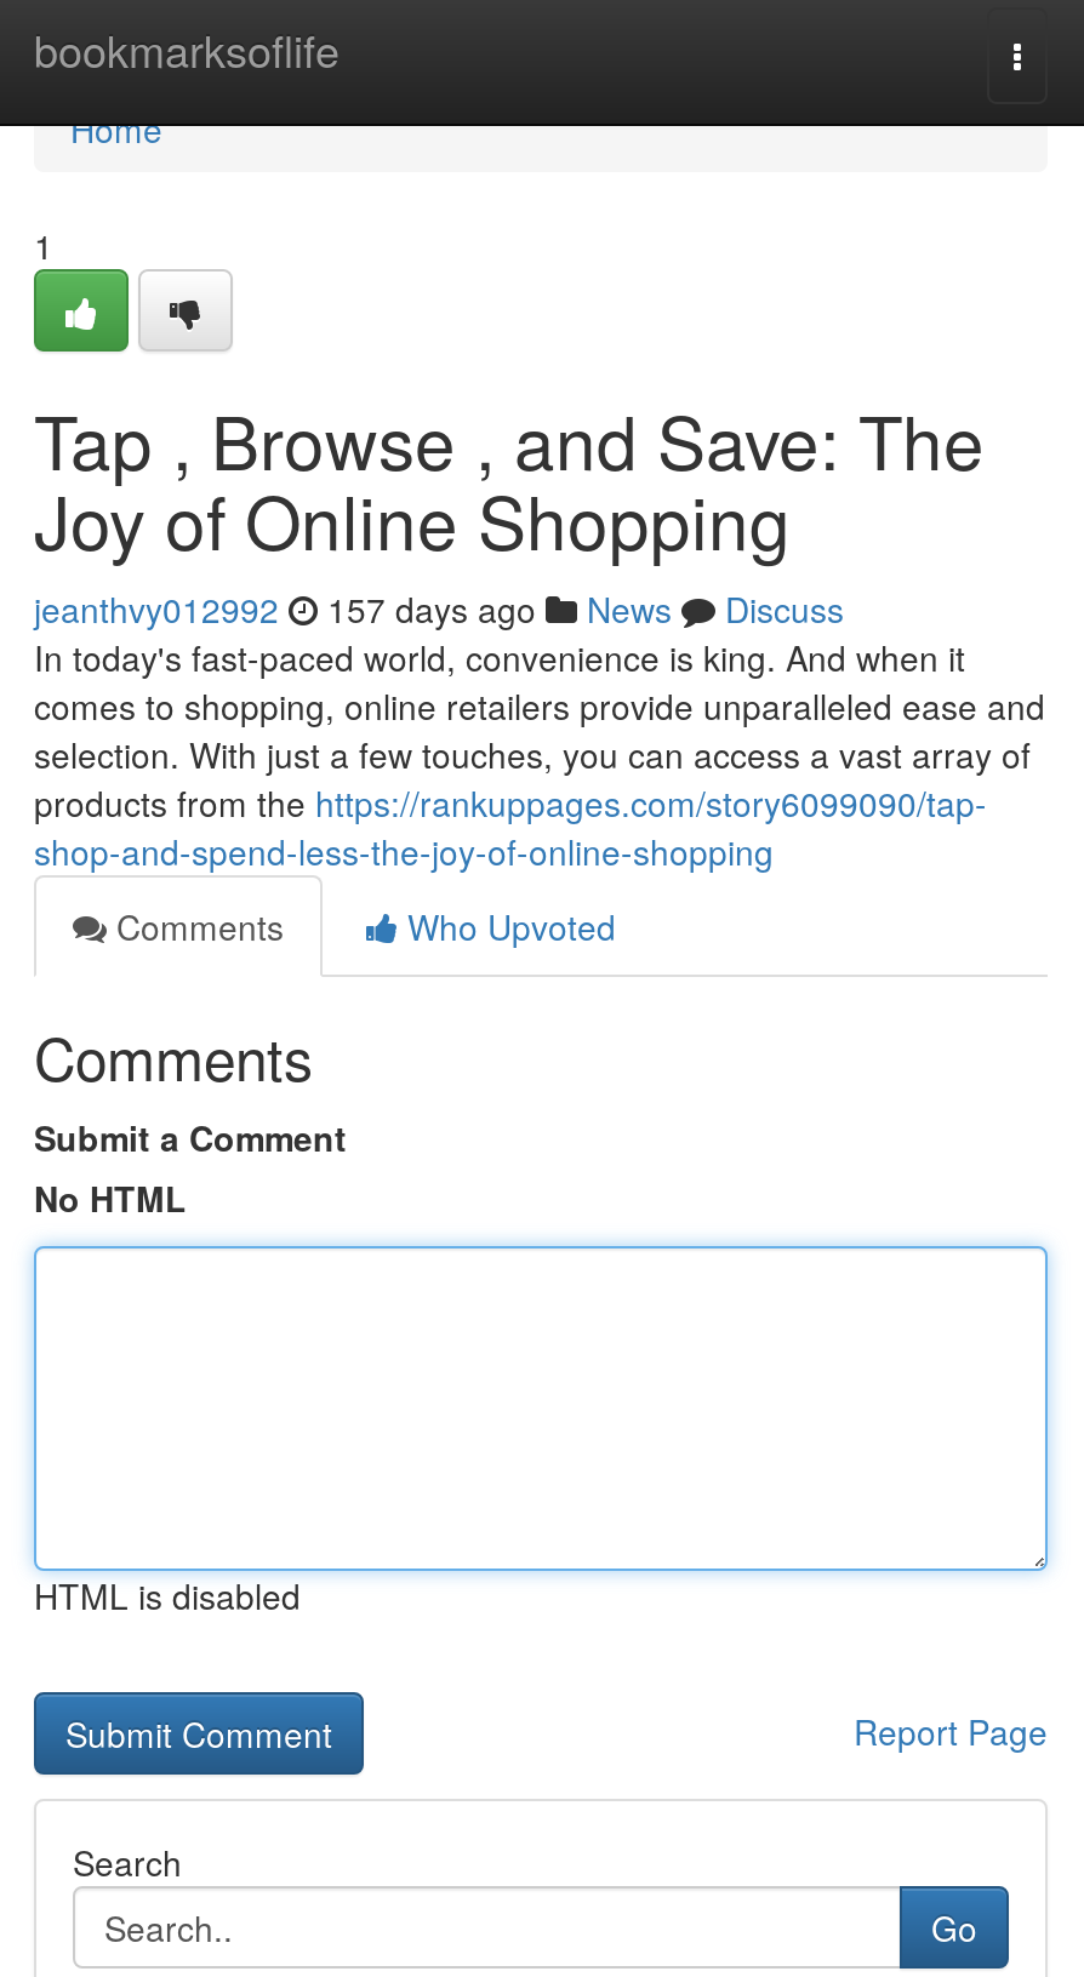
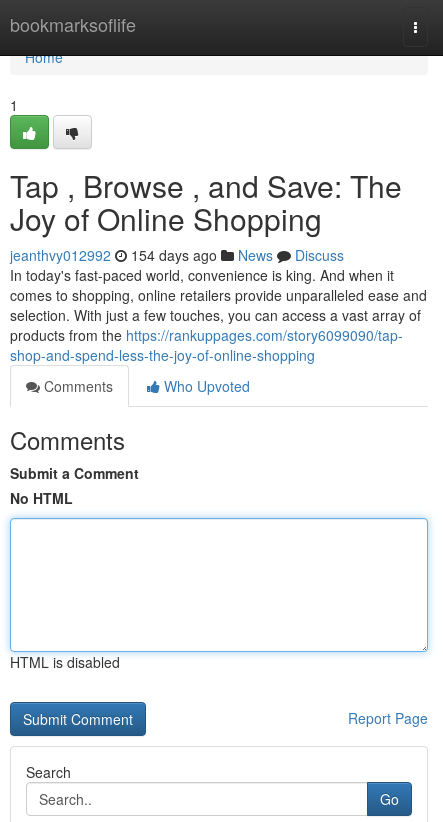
- jeanthvy012992 157 days ago News Discuss
+ jeanthvy012992 154 days ago News Discuss
